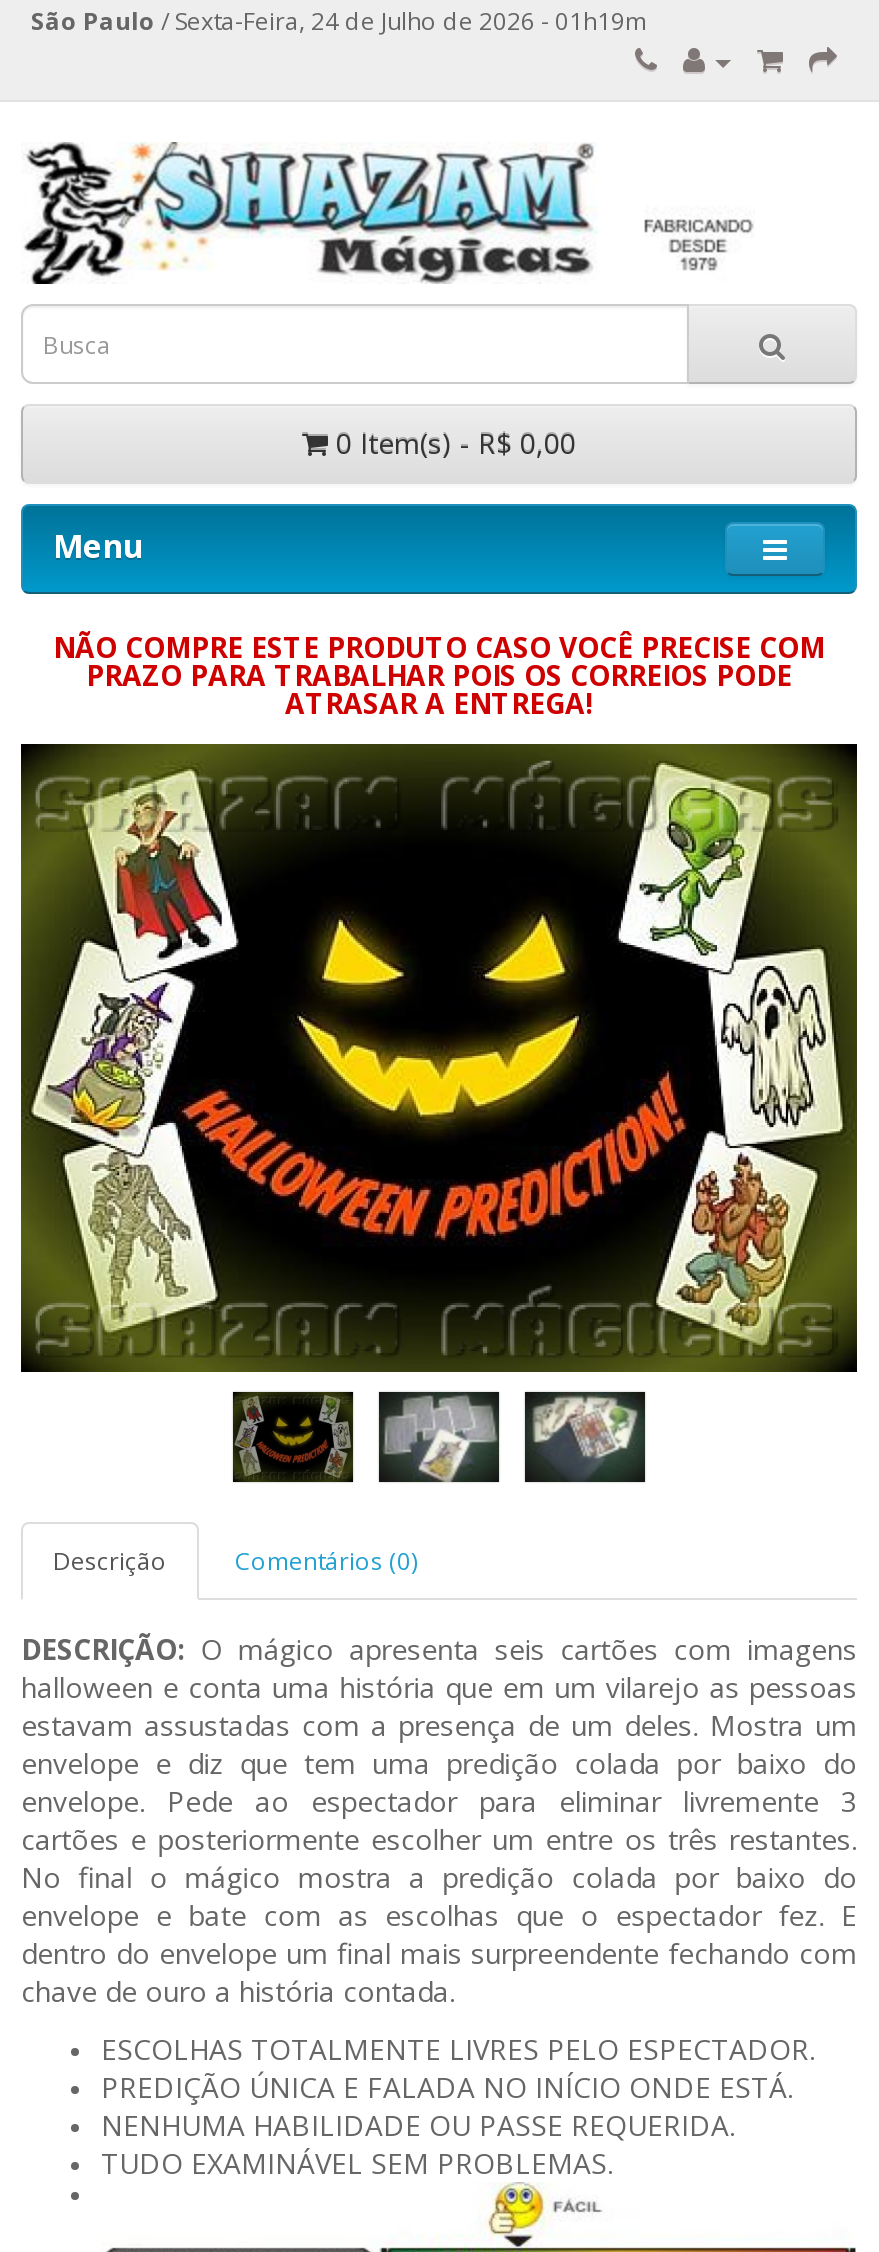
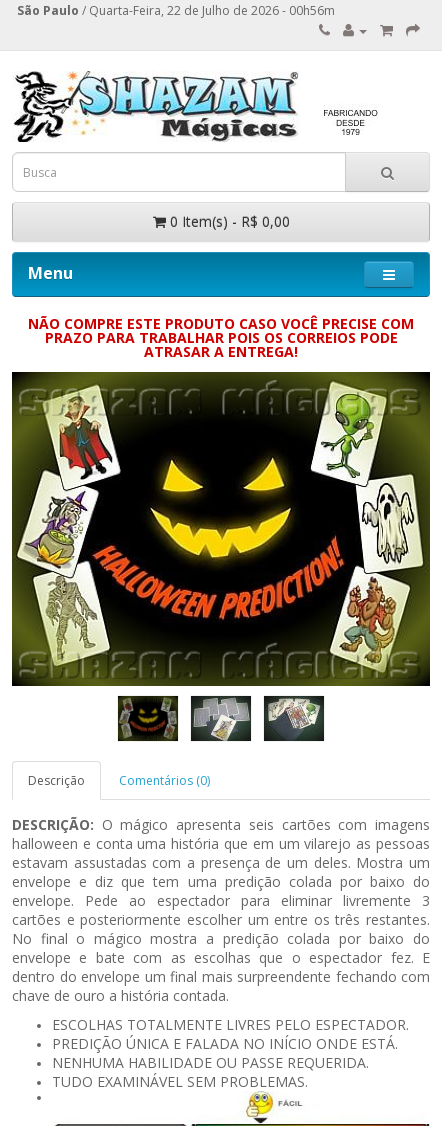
- São Paulo / Sexta-Feira, 24 de Julho de 2026 - 01h19m
+ São Paulo / Quarta-Feira, 22 de Julho de 2026 - 00h56m
